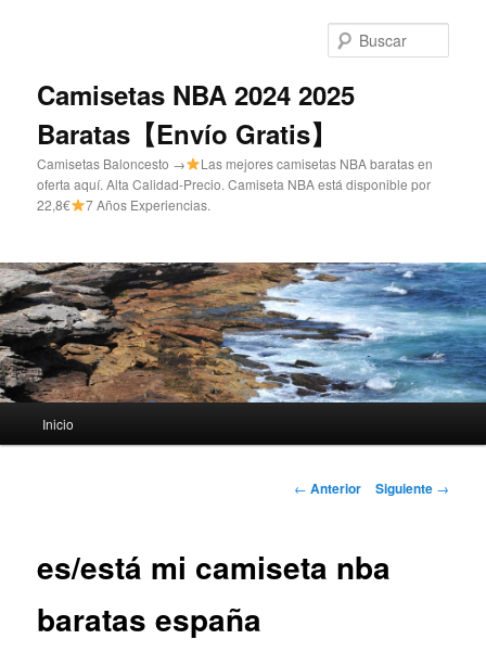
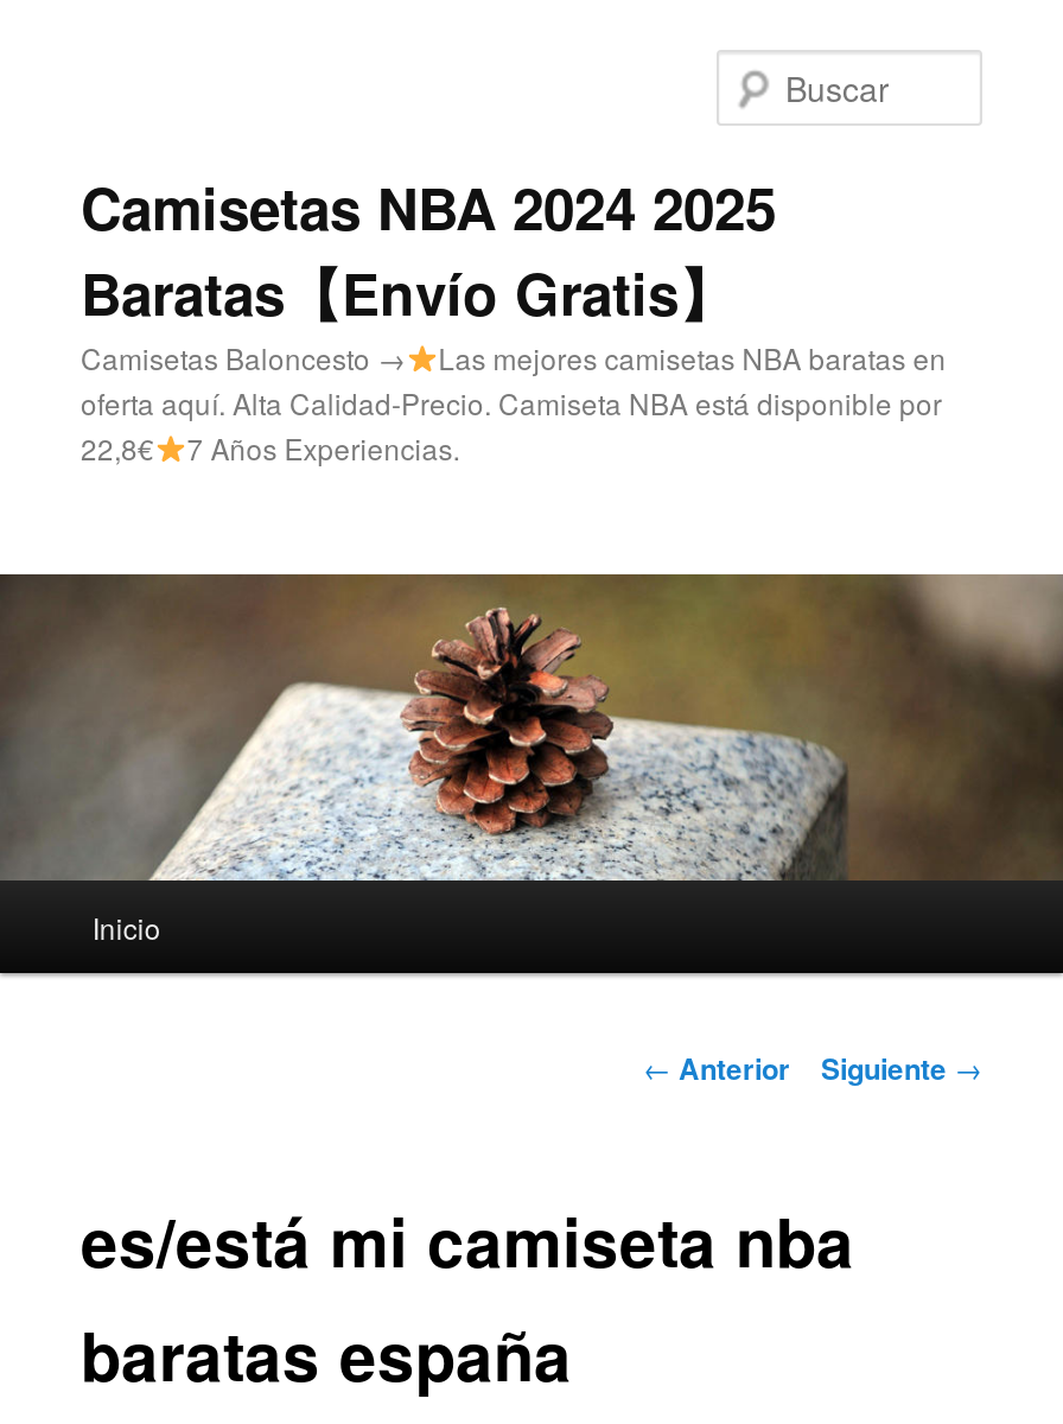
- [image]
+ [image]
